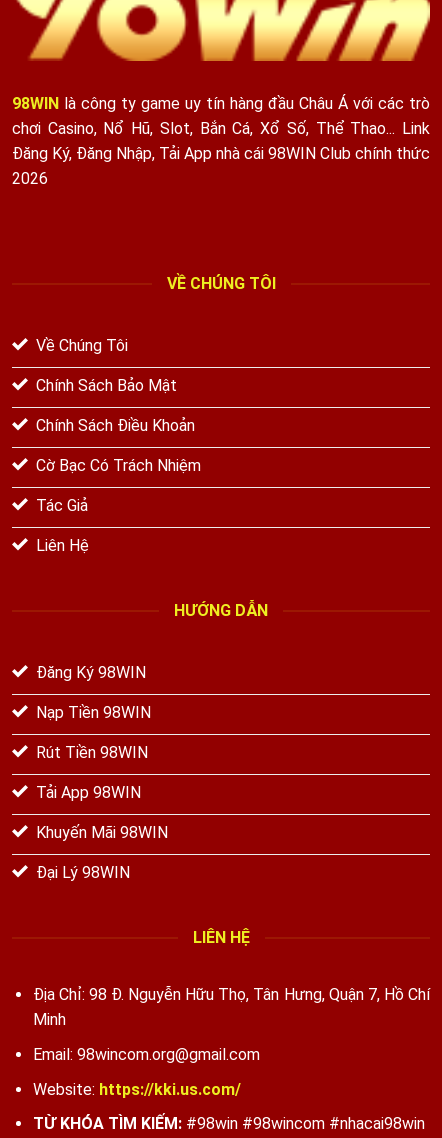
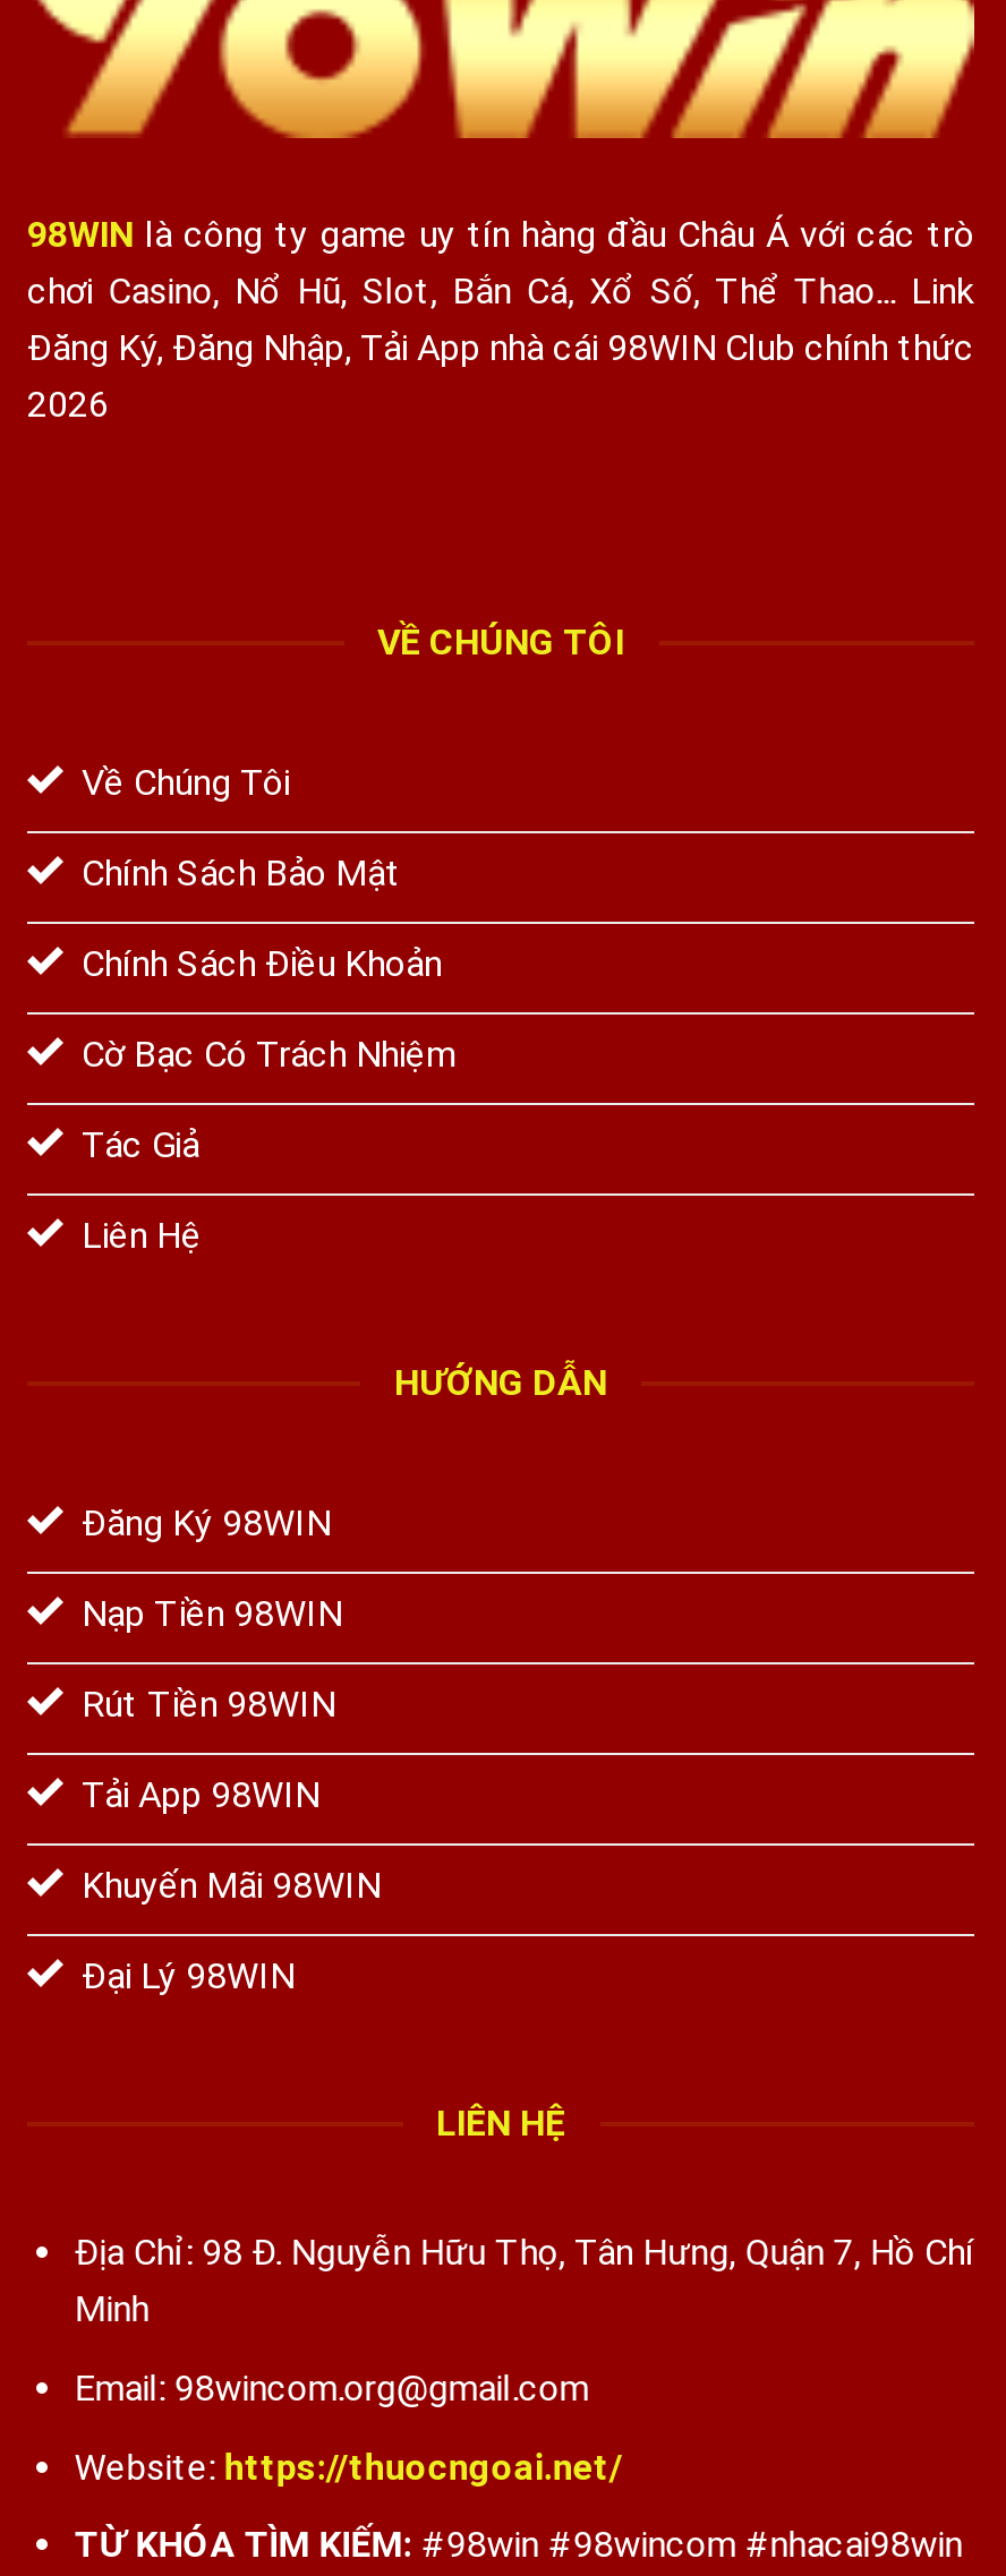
- Website: https://kki.us.com/
+ Website: https://thuocngoai.net/
